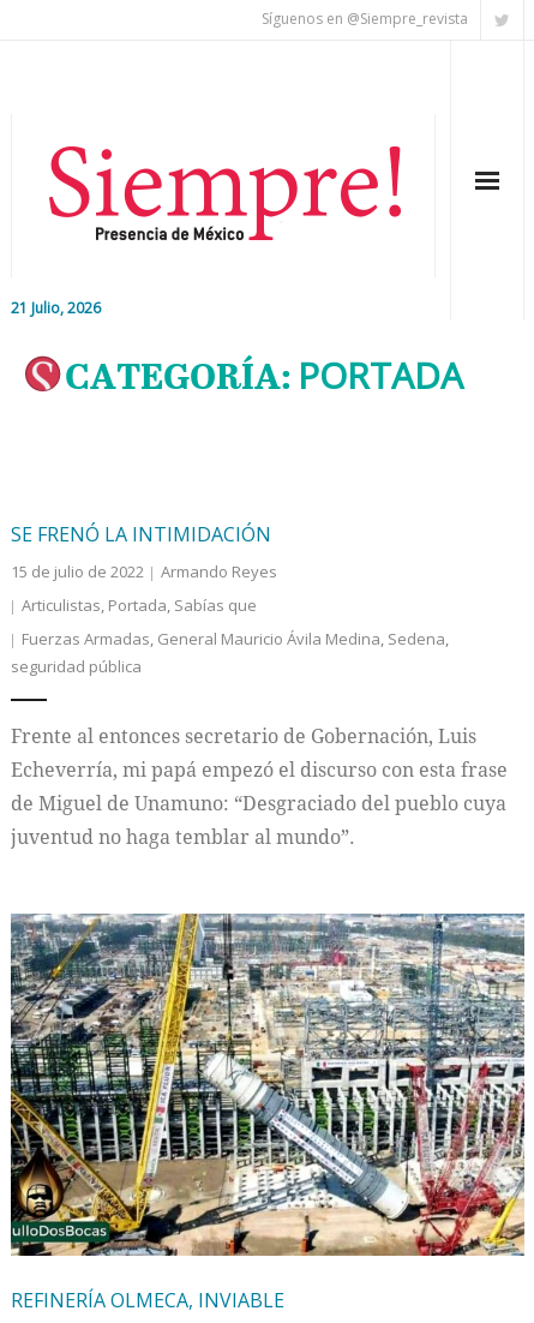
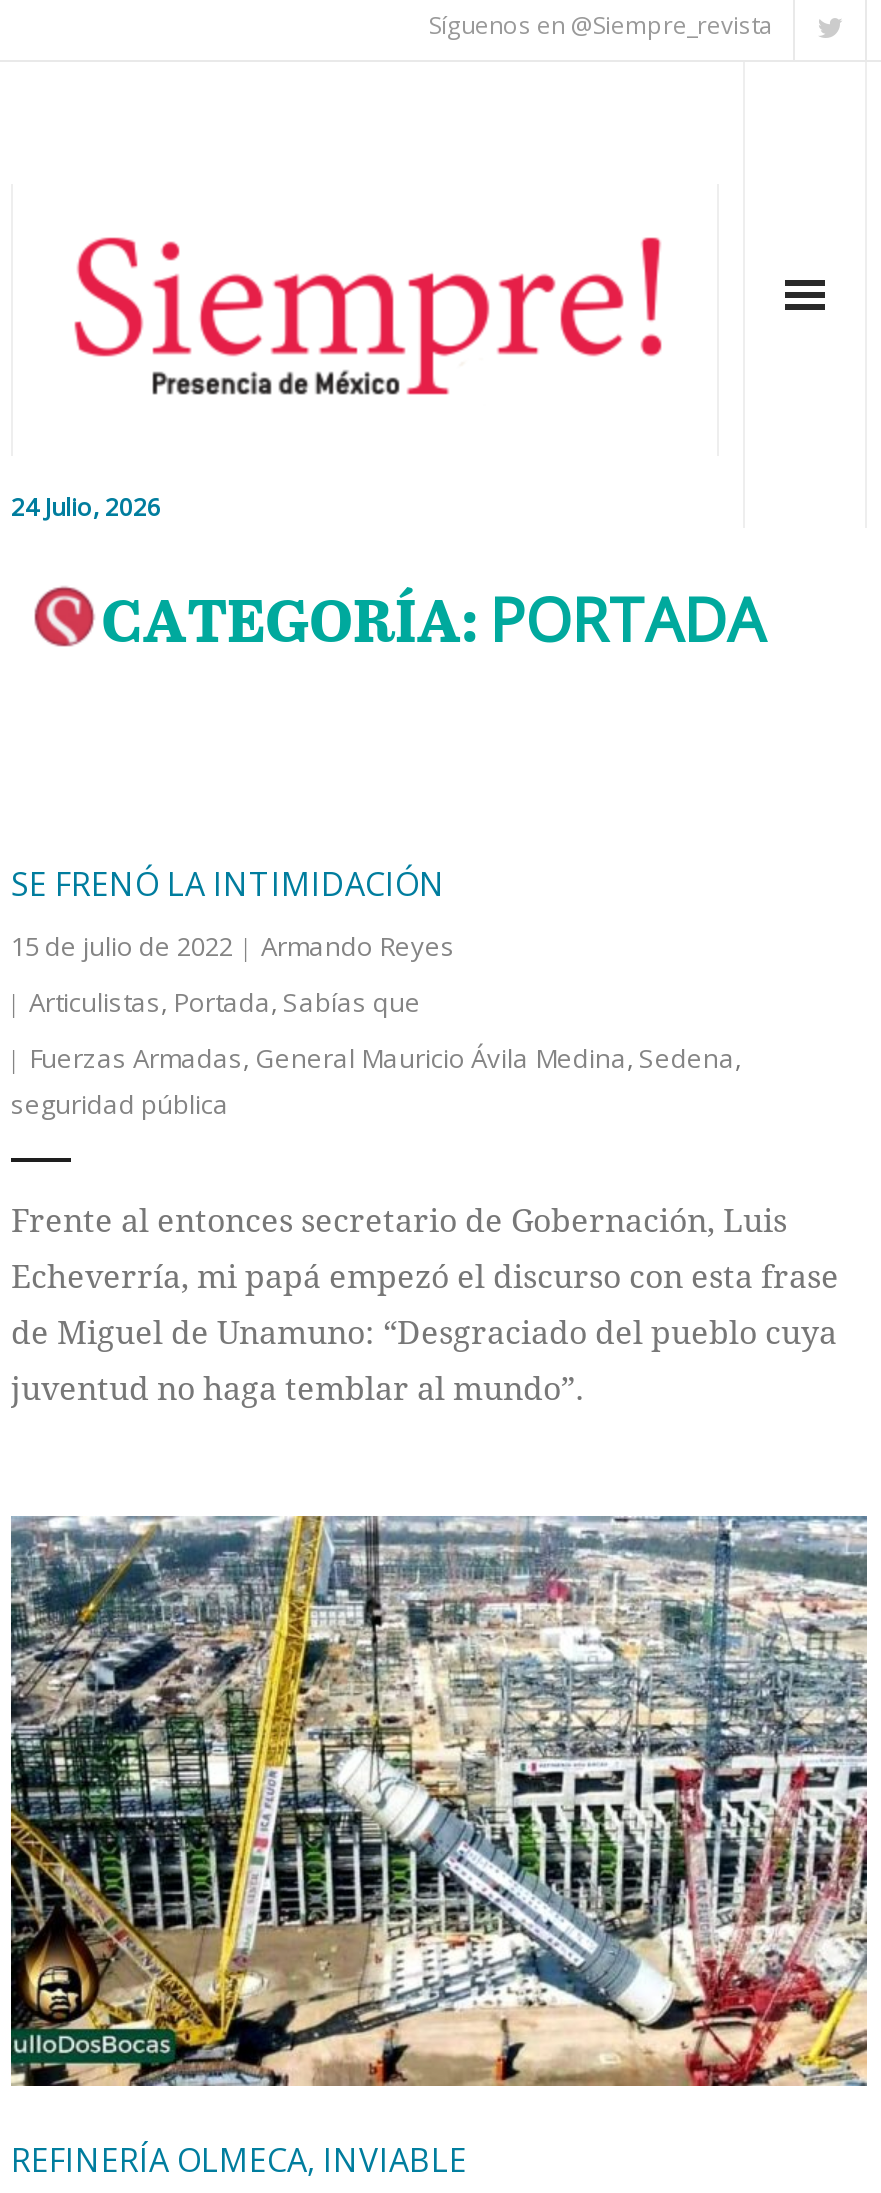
- 21 Julio, 2026
+ 24 Julio, 2026
